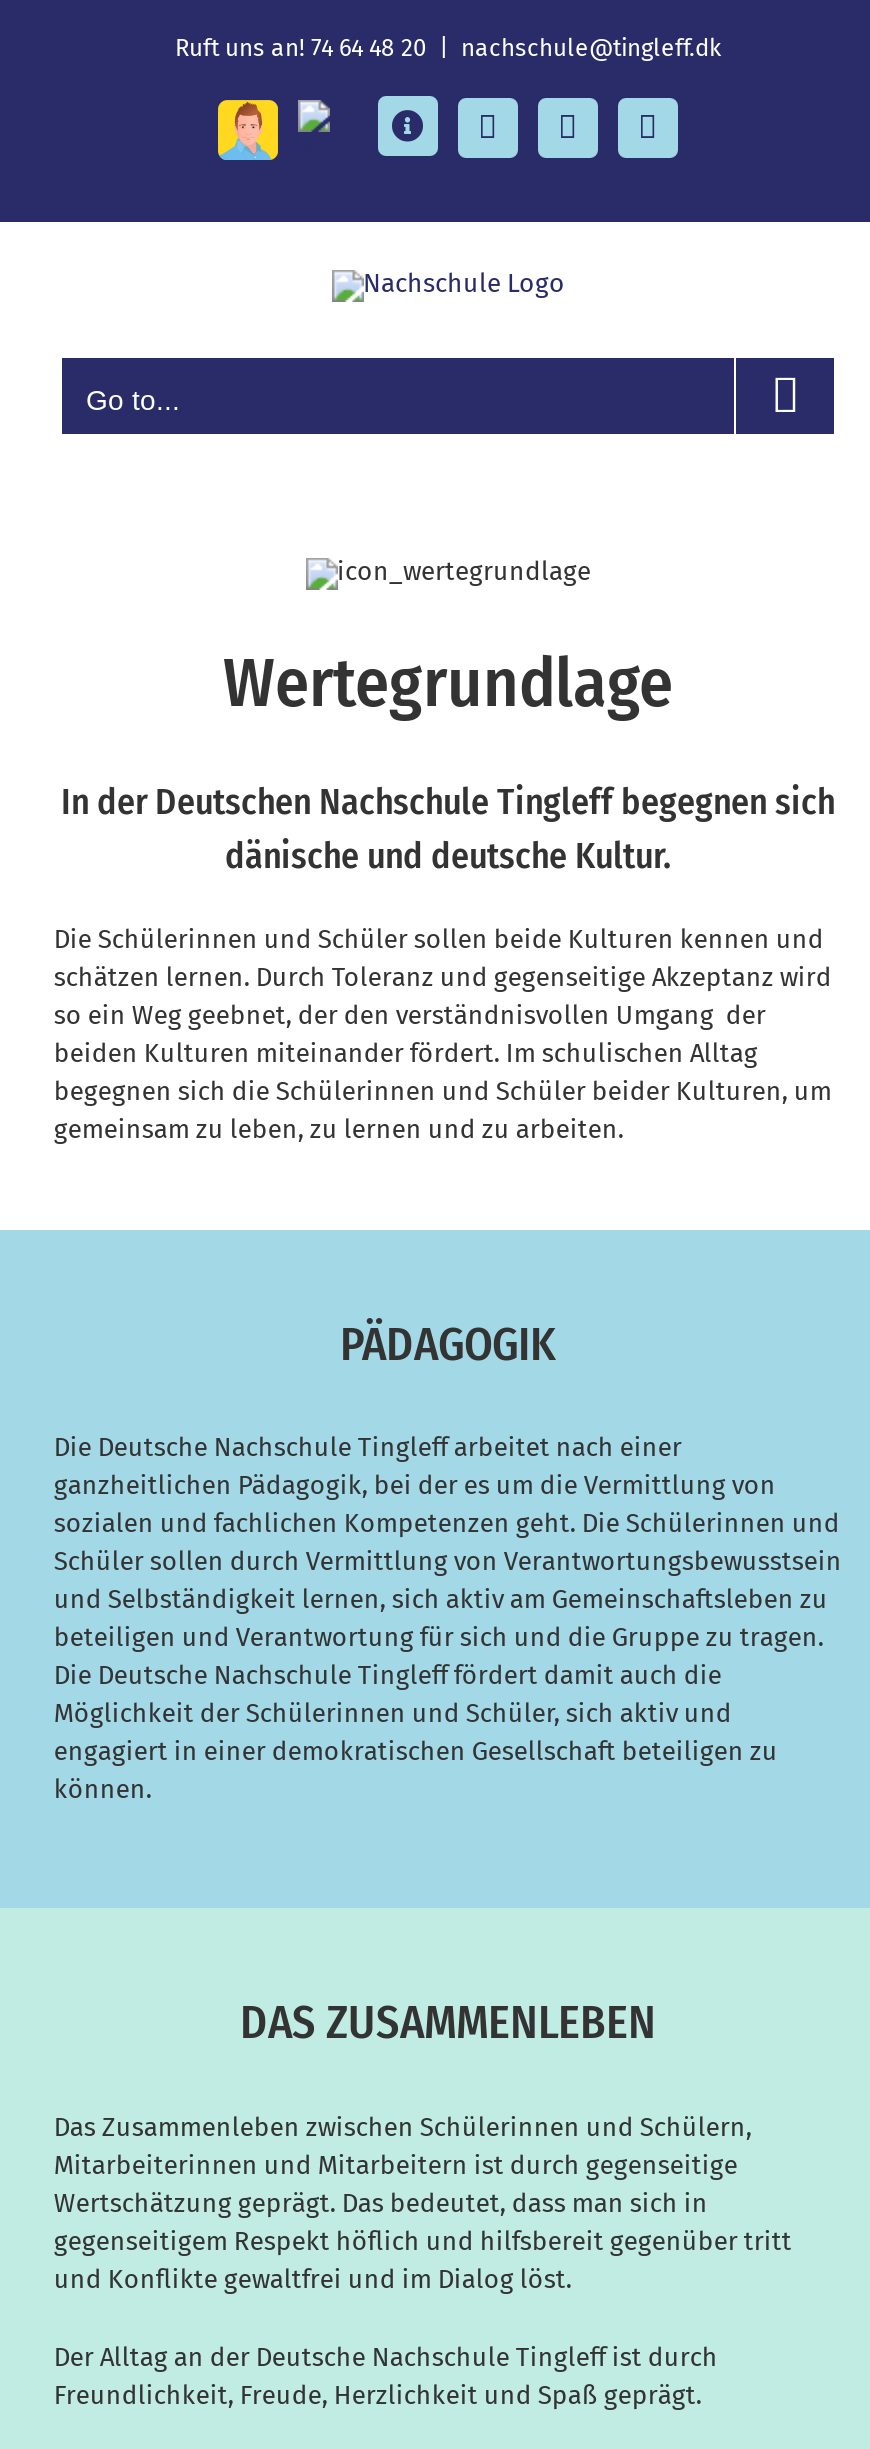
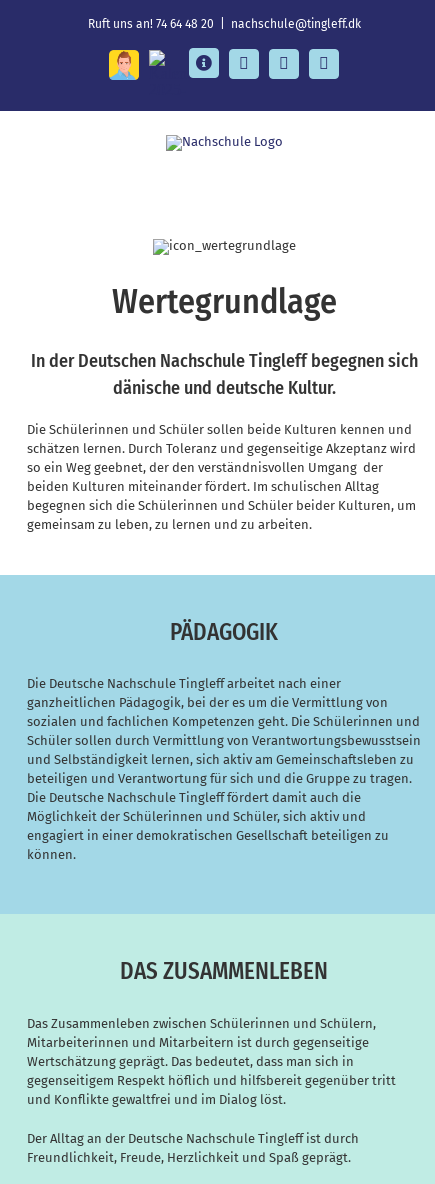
- Go to...
